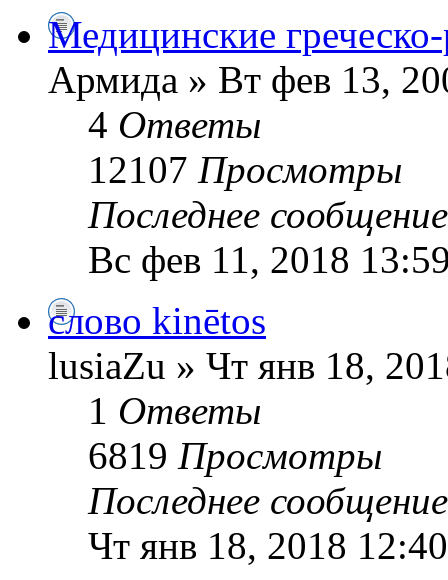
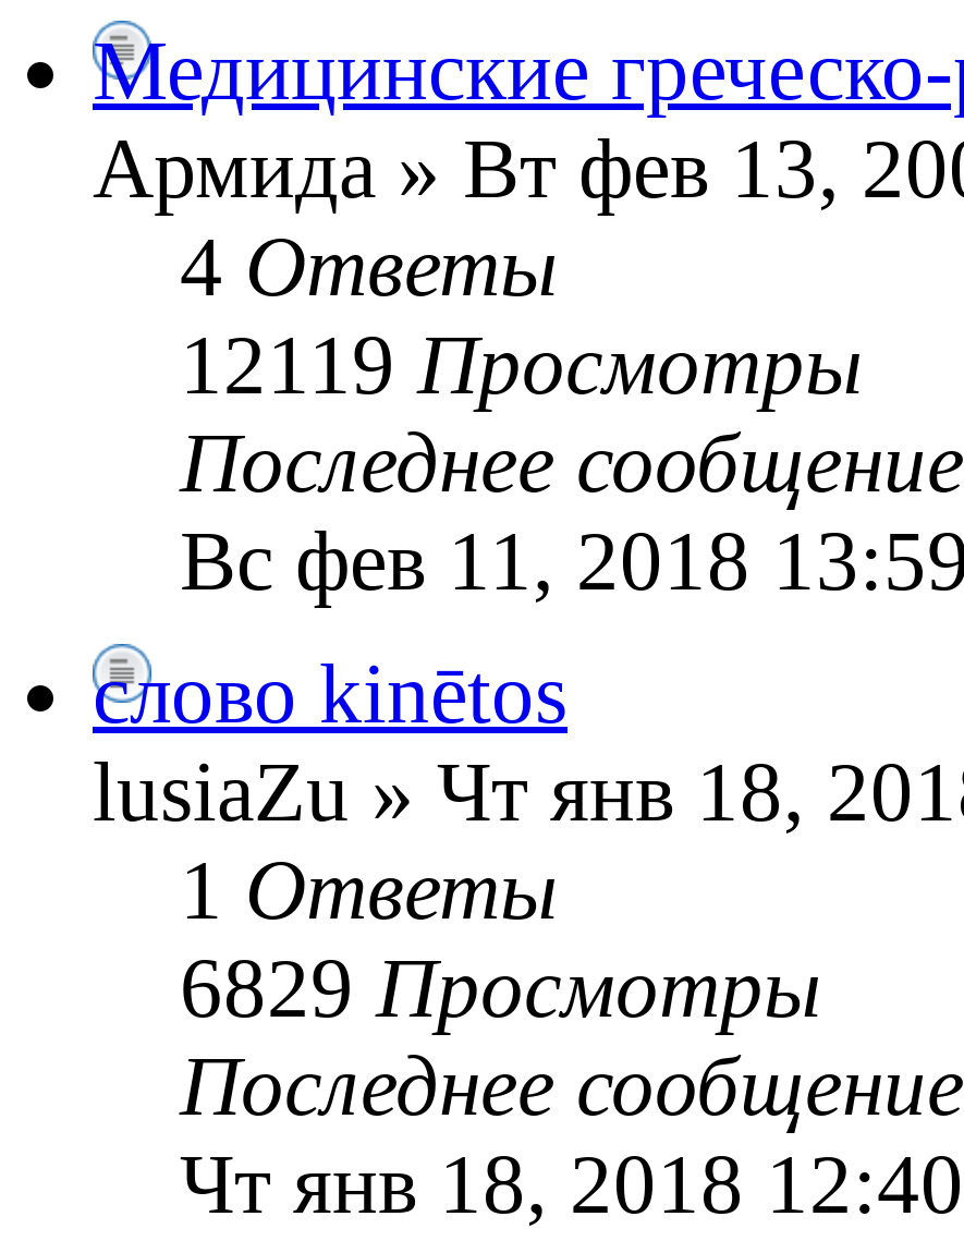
- 12107 Просмотры
+ 12119 Просмотры

- 6819 Просмотры
+ 6829 Просмотры
